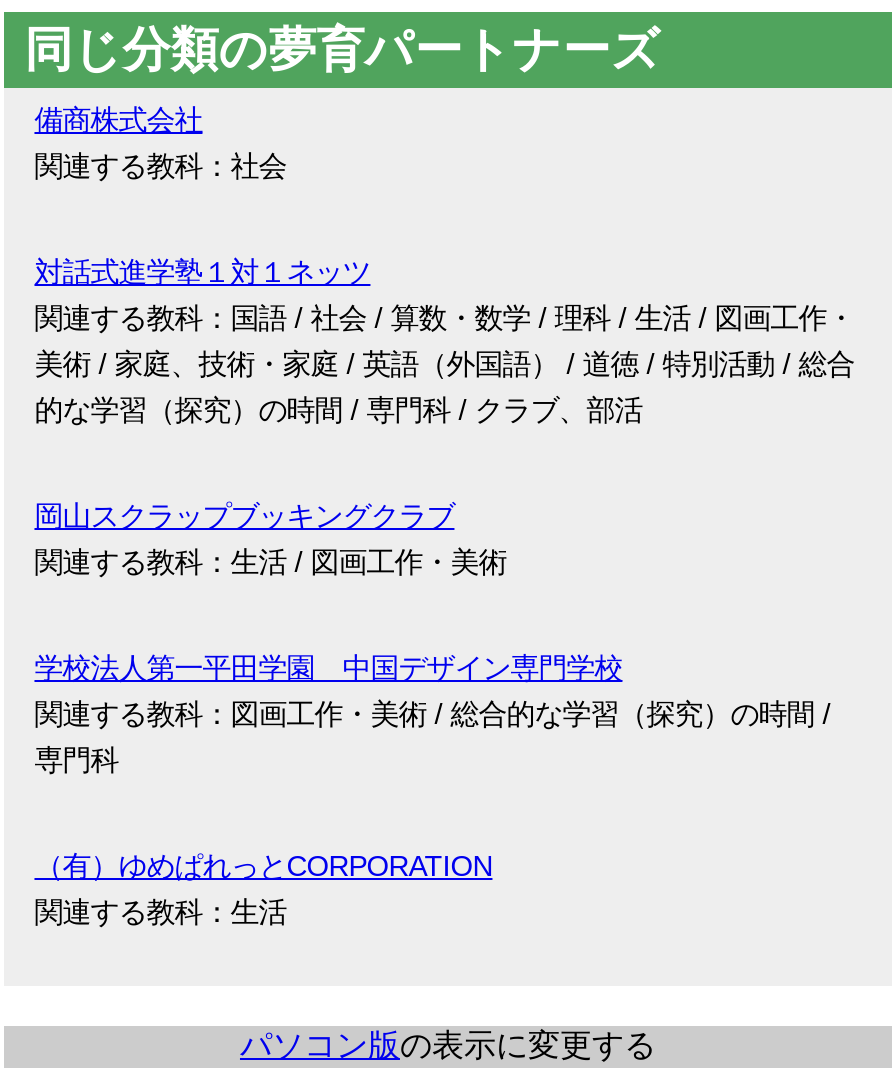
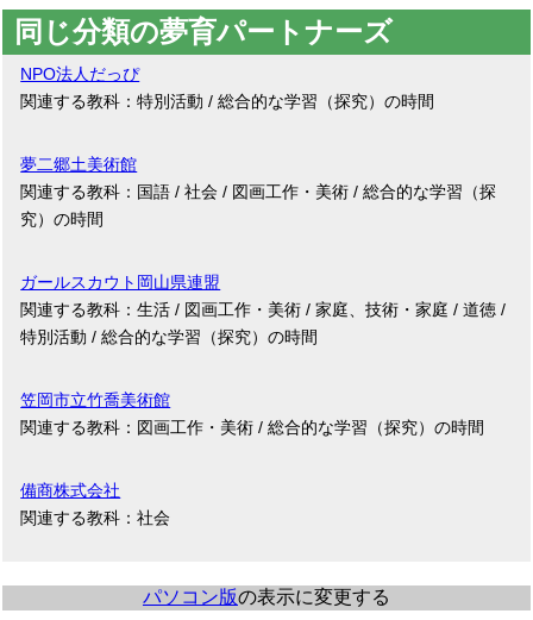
+ NPO法人だっぴ
+ 関連する教科：特別活動 / 総合的な学習（探究）の時間
+ 夢二郷土美術館
+ 関連する教科：国語 / 社会 / 図画工作・美術 / 総合的な学習（探
+ 究）の時間
+ ガールスカウト岡山県連盟
+ 関連する教科：生活 / 図画工作・美術 / 家庭、技術・家庭 / 道徳 /
+ 特別活動 / 総合的な学習（探究）の時間
+ 笠岡市立竹喬美術館
+ 関連する教科：図画工作・美術 / 総合的な学習（探究）の時間

moved down: 備商株式会社 | 関連する教科：社会

- 対話式進学塾１対１ネッツ
- 関連する教科：国語 / 社会 / 算数・数学 / 理科 / 生活 / 図画工作・
- 美術 / 家庭、技術・家庭 / 英語（外国語） / 道徳 / 特別活動 / 総合
- 的な学習（探究）の時間 / 専門科 / クラブ、部活
- 岡山スクラップブッキングクラブ
- 関連する教科：生活 / 図画工作・美術
- 学校法人第一平田学園 中国デザイン専門学校
- 関連する教科：図画工作・美術 / 総合的な学習（探究）の時間 /
- 専門科
- （有）ゆめぱれっとCORPORATION
- 関連する教科：生活
